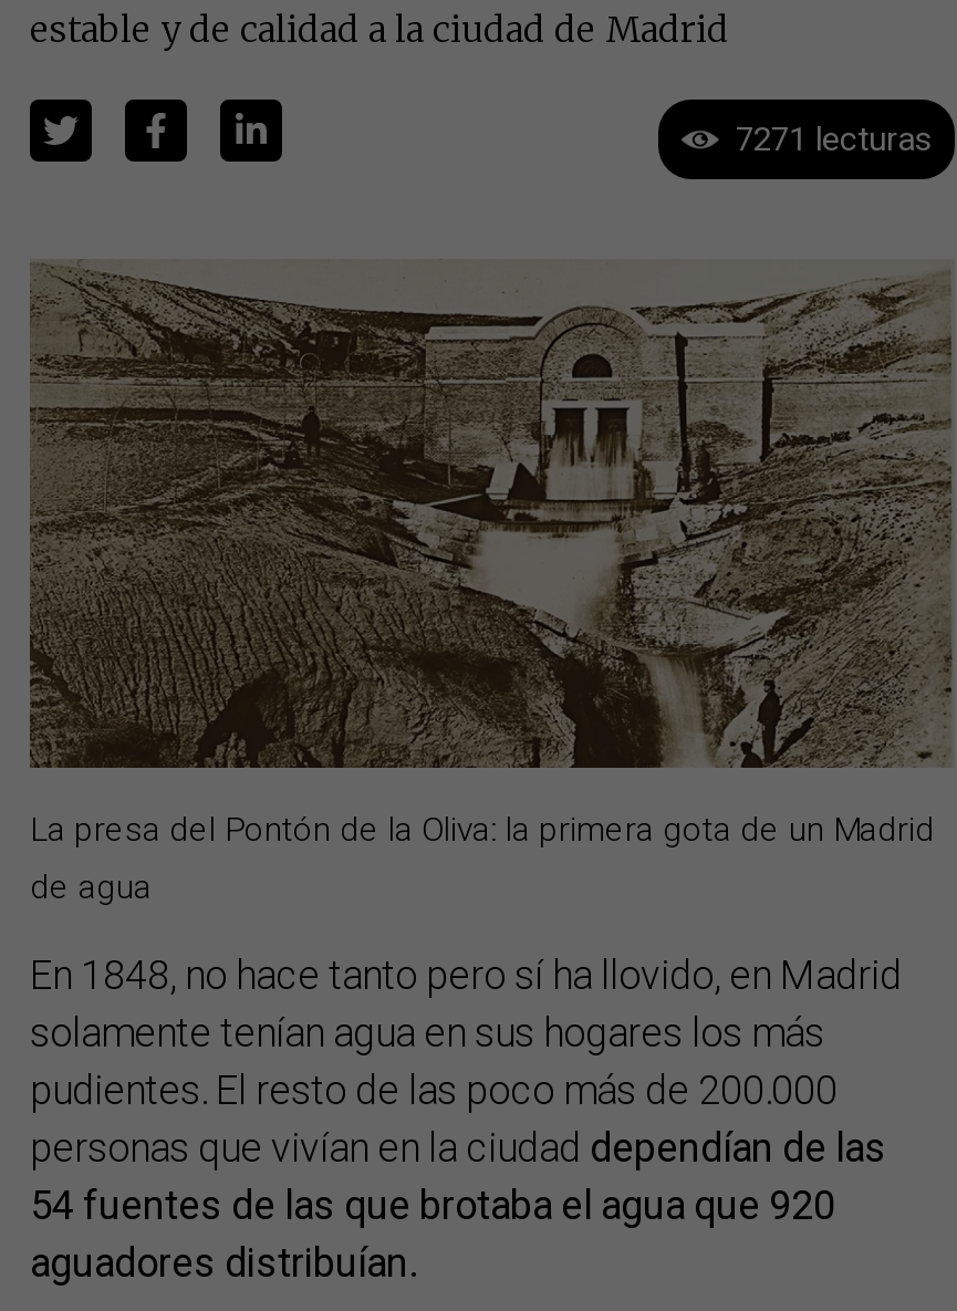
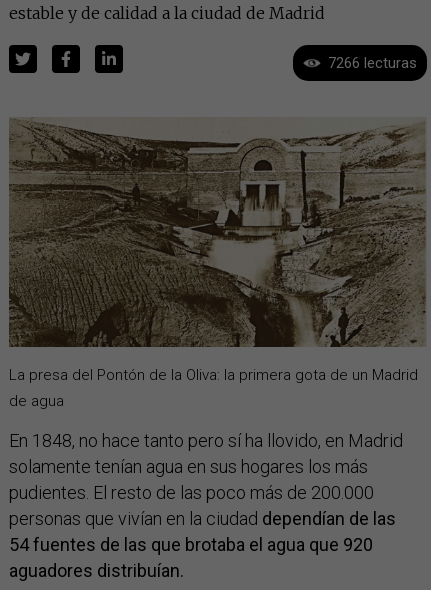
- 7271 lecturas
+ 7266 lecturas
